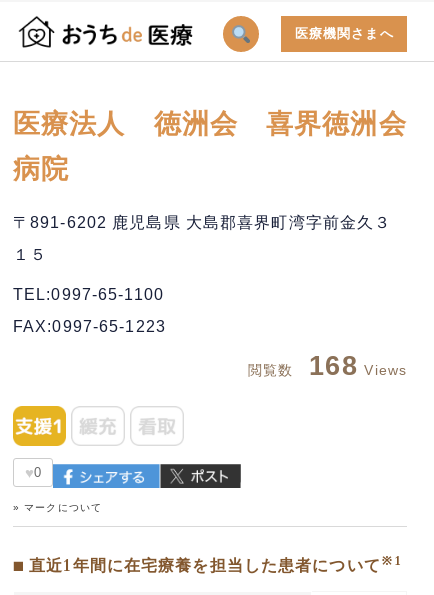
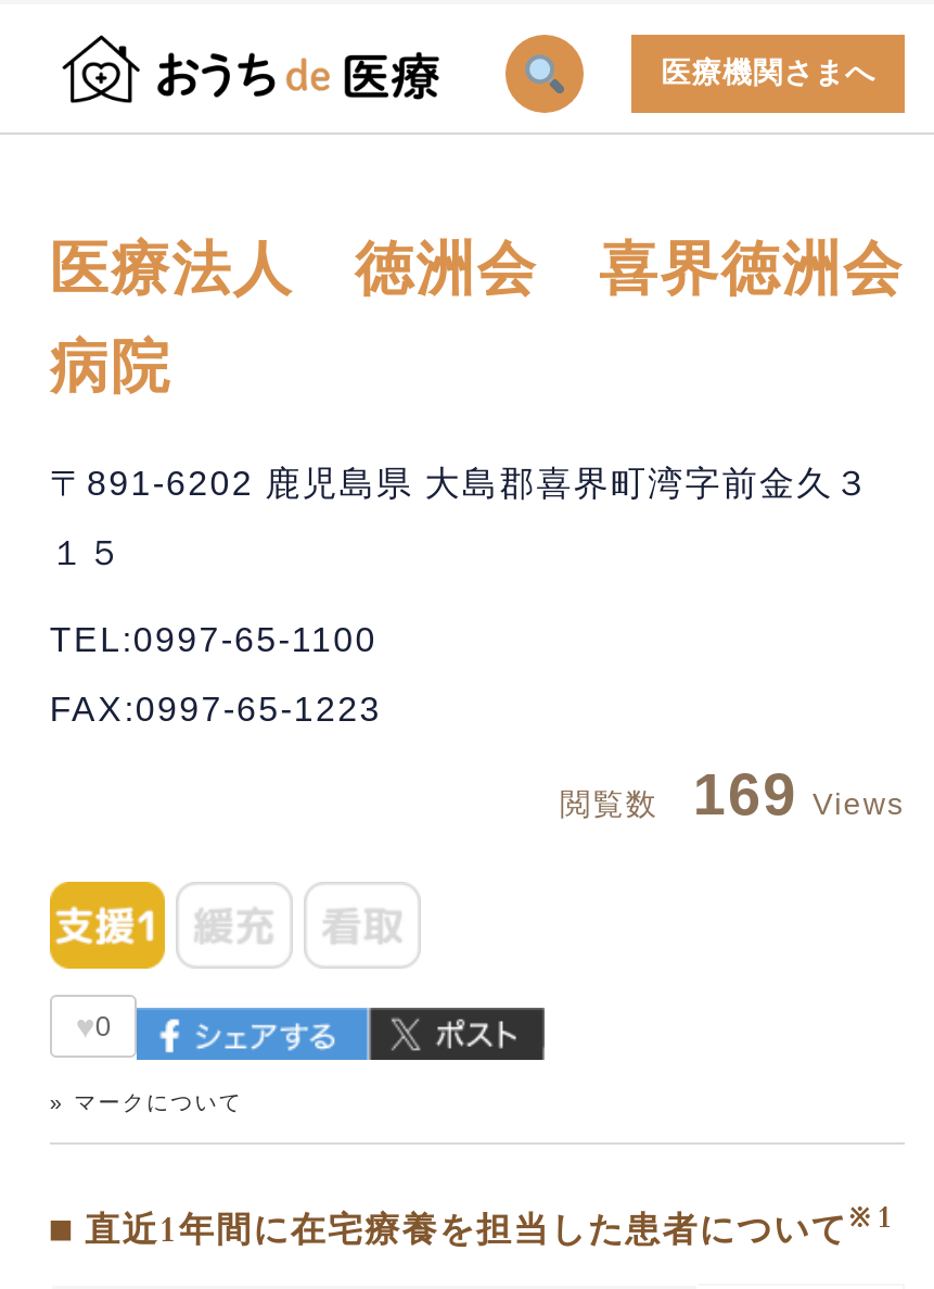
- 閲覧数 168 Views
+ 閲覧数 169 Views
